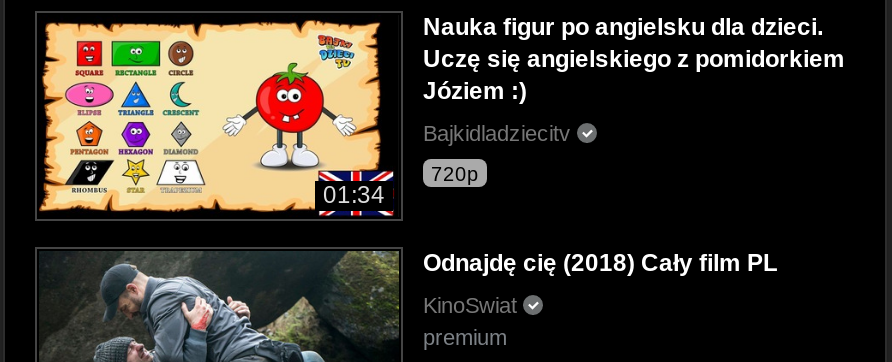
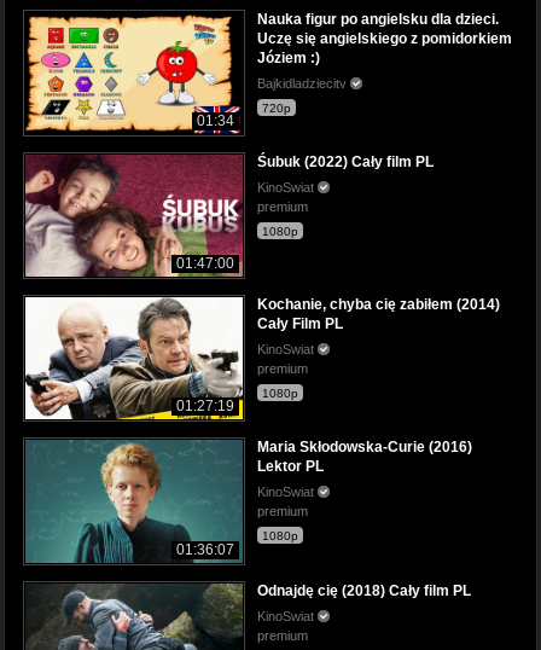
+ [image]
+ 01:47:00

+ [image]
+ 01:27:19

+ [image]
+ 01:36:07

+ Śubuk (2022) Cały film PL
+ KinoSwiat
+ premium
+ 1080p

+ Kochanie, chyba cię zabiłem (2014)
+ Cały Film PL
+ KinoSwiat
+ premium
+ 1080p

+ Maria Skłodowska-Curie (2016)
+ Lektor PL
+ KinoSwiat
+ premium
+ 1080p
